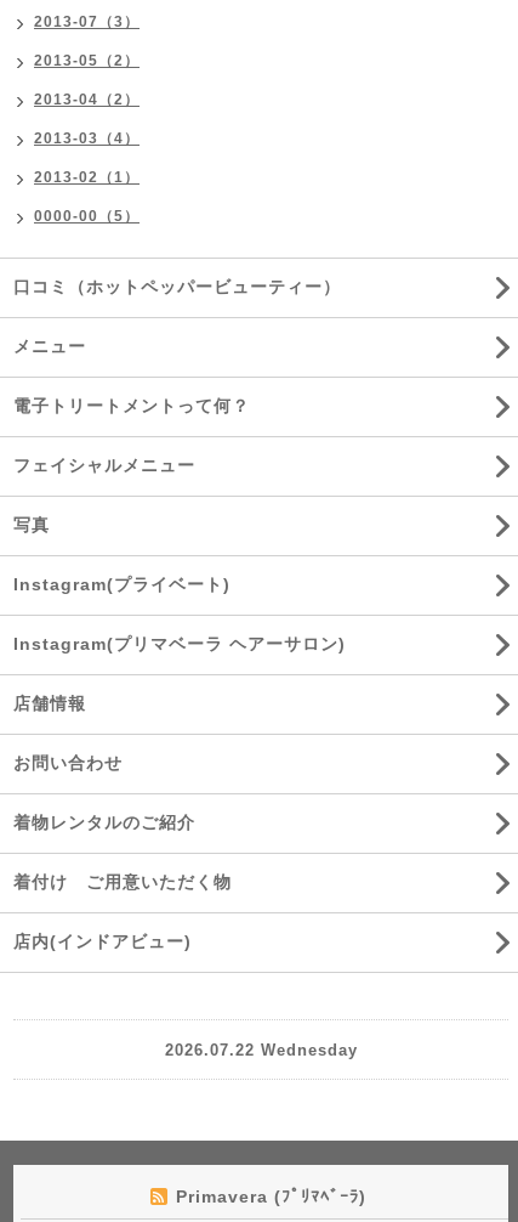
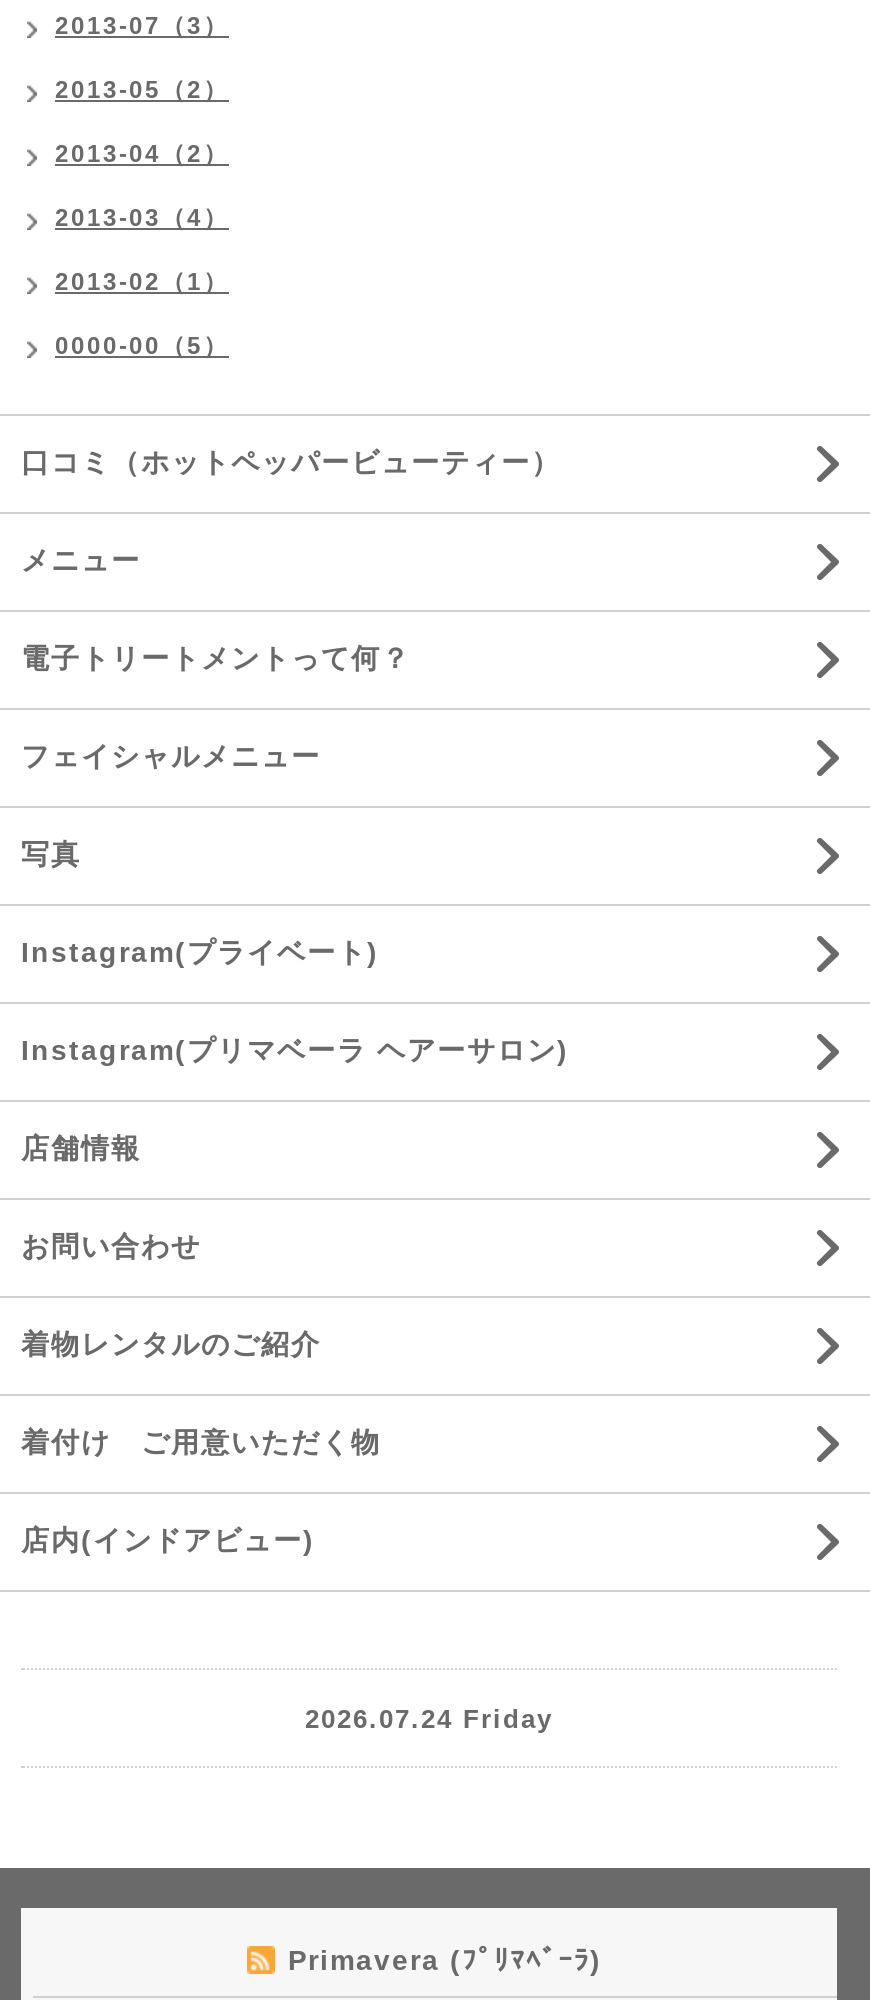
- 2026.07.22 Wednesday
+ 2026.07.24 Friday
